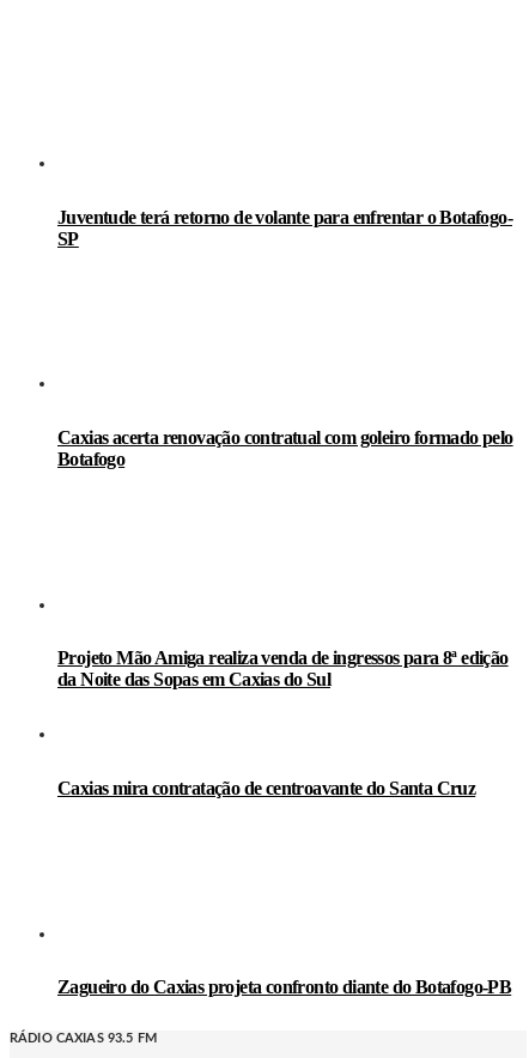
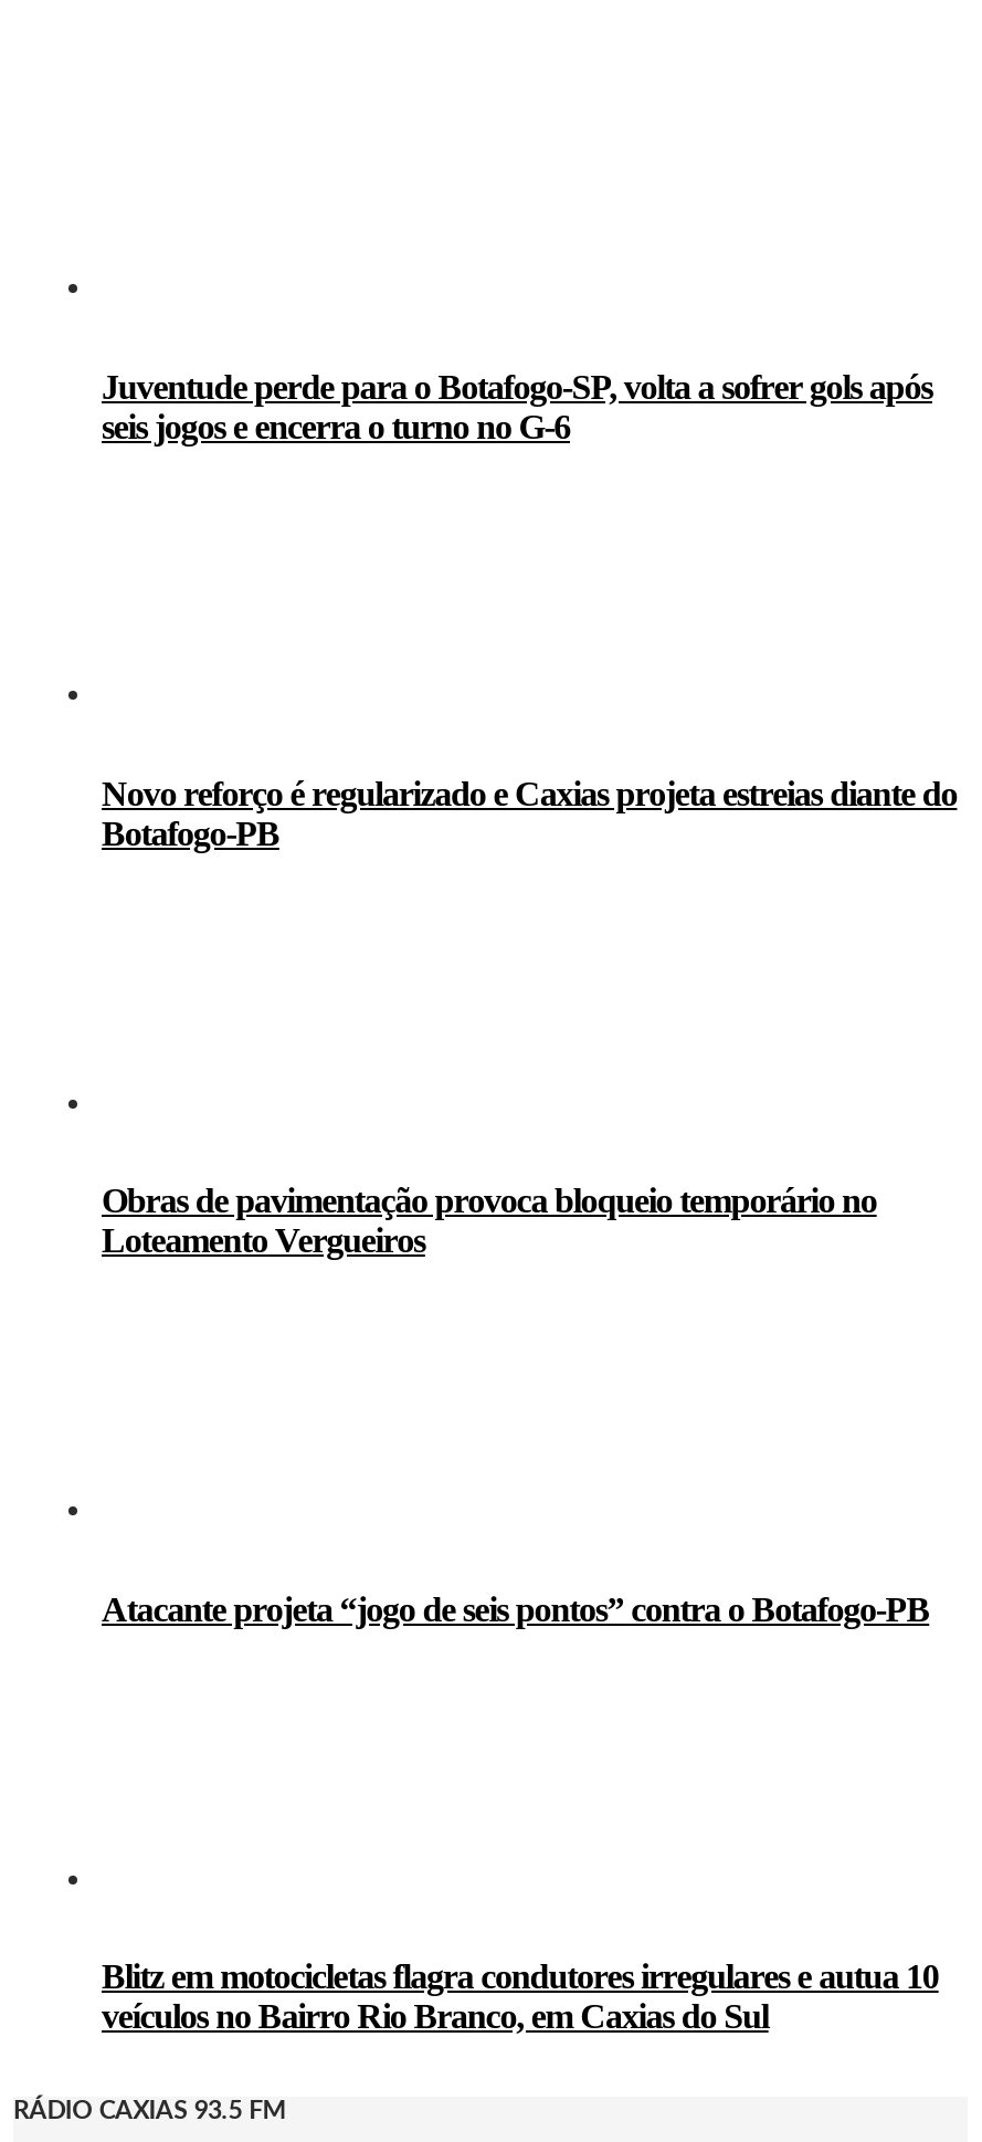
- Juventude terá retorno de volante para enfrentar o Botafogo-
- SP
+ Juventude perde para o Botafogo-SP, volta a sofrer gols após
+ seis jogos e encerra o turno no G-6

- Caxias acerta renovação contratual com goleiro formado pelo
- Botafogo
+ Novo reforço é regularizado e Caxias projeta estreias diante do
+ Botafogo-PB

- Projeto Mão Amiga realiza venda de ingressos para 8ª edição
- da Noite das Sopas em Caxias do Sul
+ Obras de pavimentação provoca bloqueio temporário no
+ Loteamento Vergueiros

- Caxias mira contratação de centroavante do Santa Cruz
+ Atacante projeta “jogo de seis pontos” contra o Botafogo-PB

- Zagueiro do Caxias projeta confronto diante do Botafogo-PB
+ Blitz em motocicletas flagra condutores irregulares e autua 10
+ veículos no Bairro Rio Branco, em Caxias do Sul
